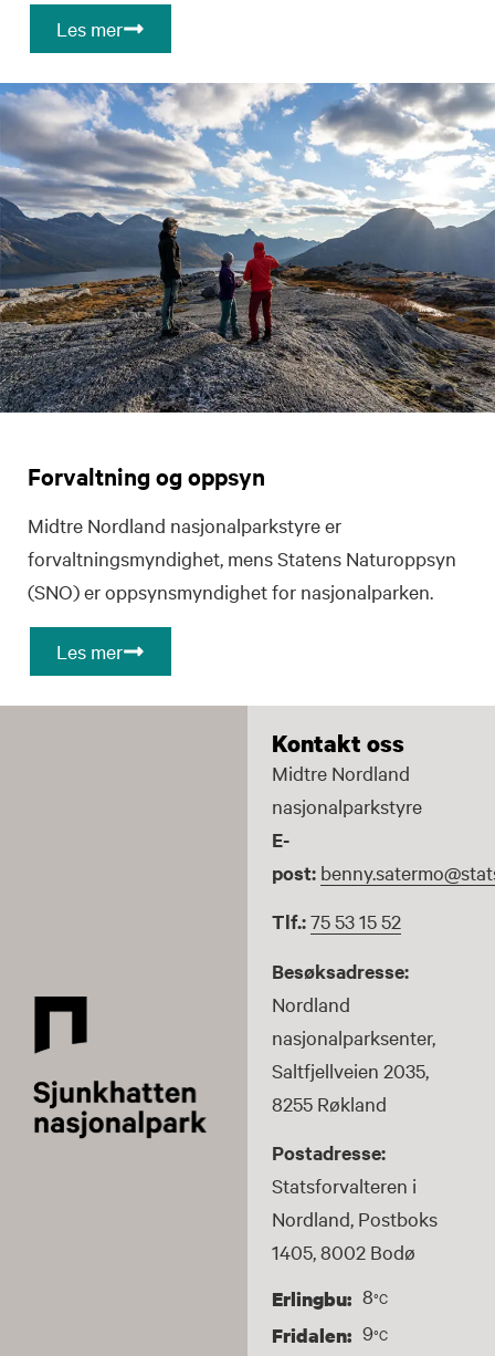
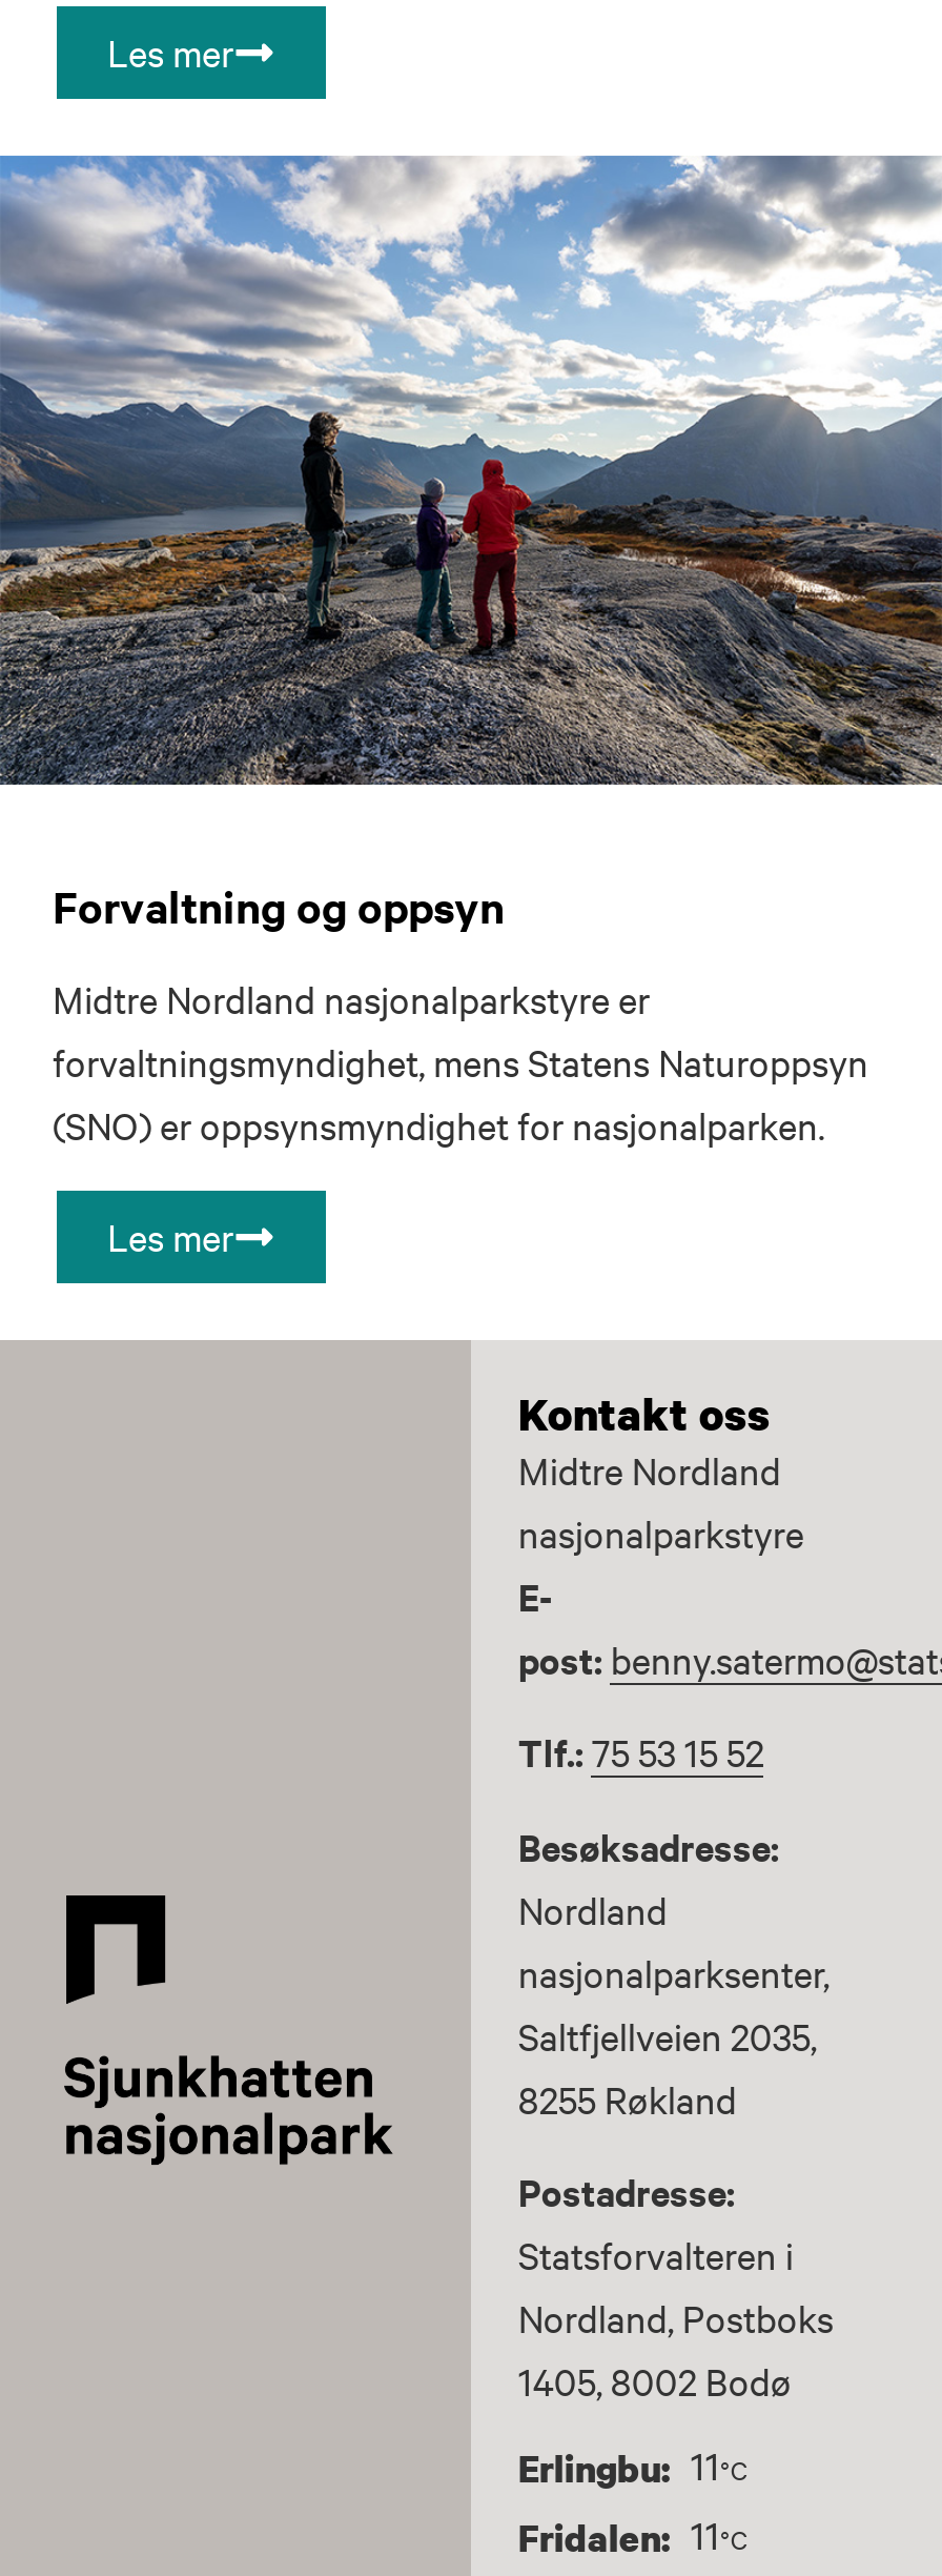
- Erlingbu 8°C
+ Erlingbu 11°C

- Fridalen 9°C
+ Fridalen 11°C
